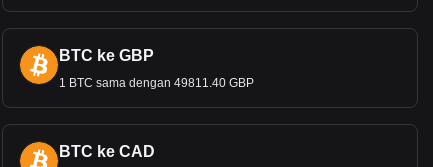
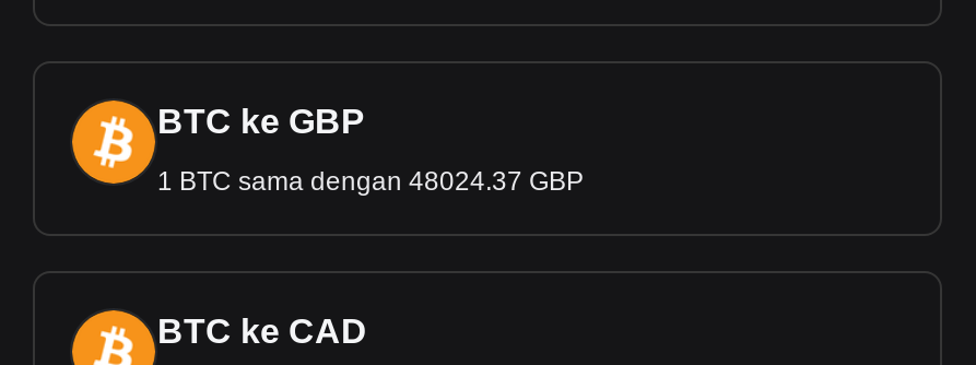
- 1 BTC sama dengan 49811.40 GBP
+ 1 BTC sama dengan 48024.37 GBP
